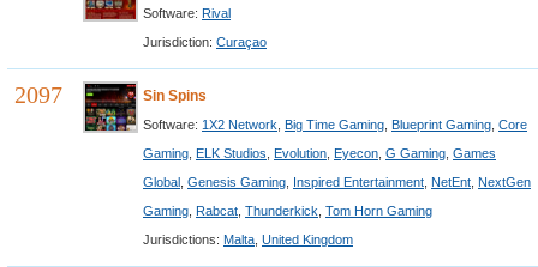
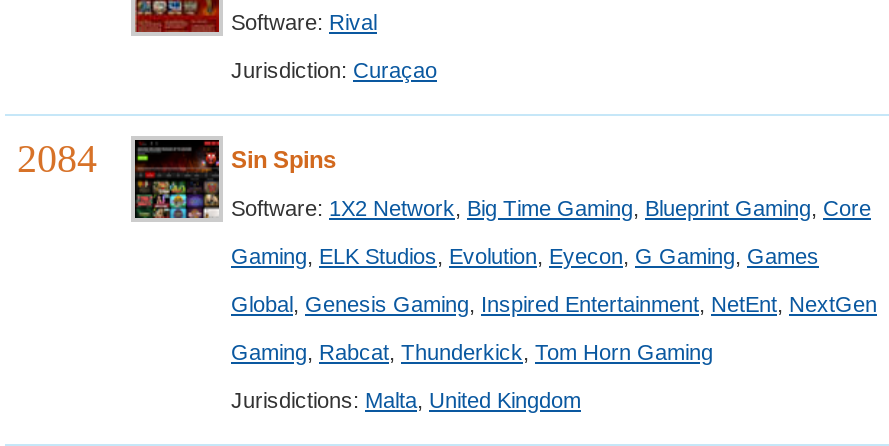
- 2097
+ 2084
